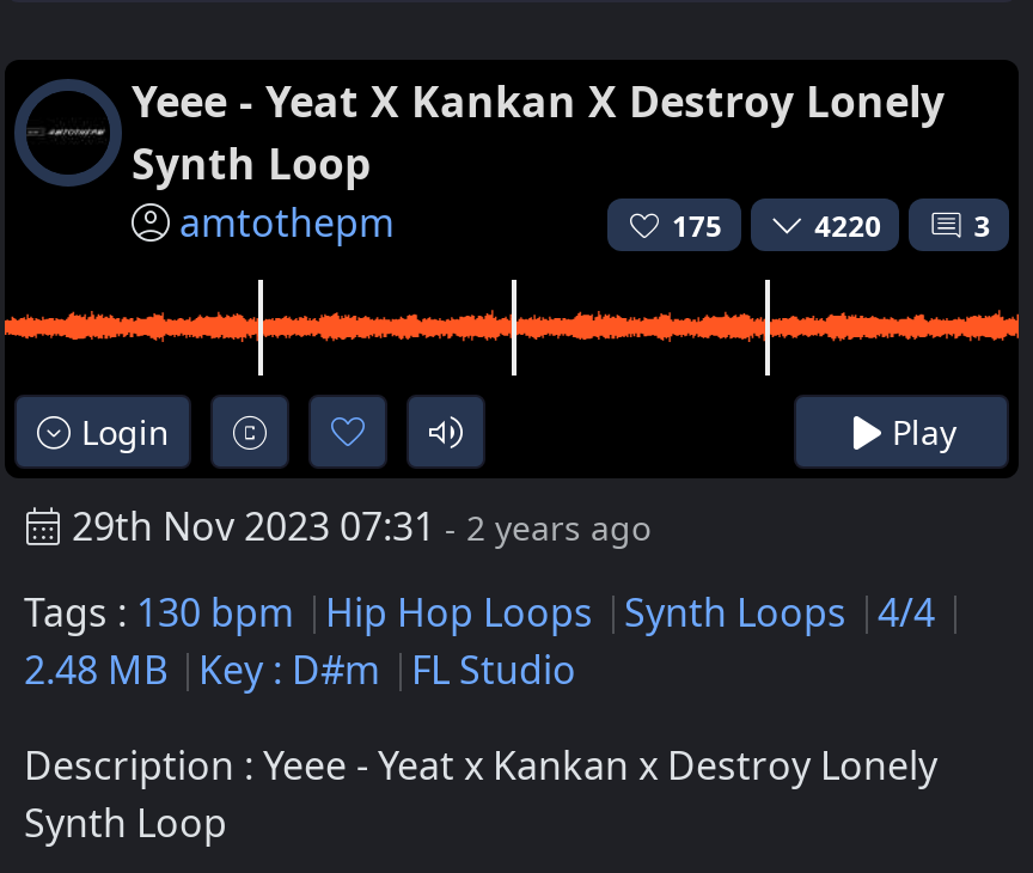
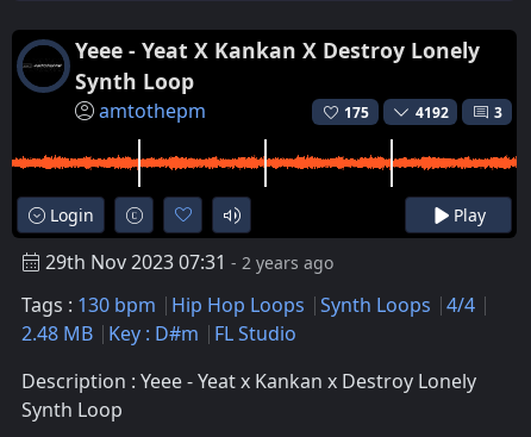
- 4220
+ 4192
